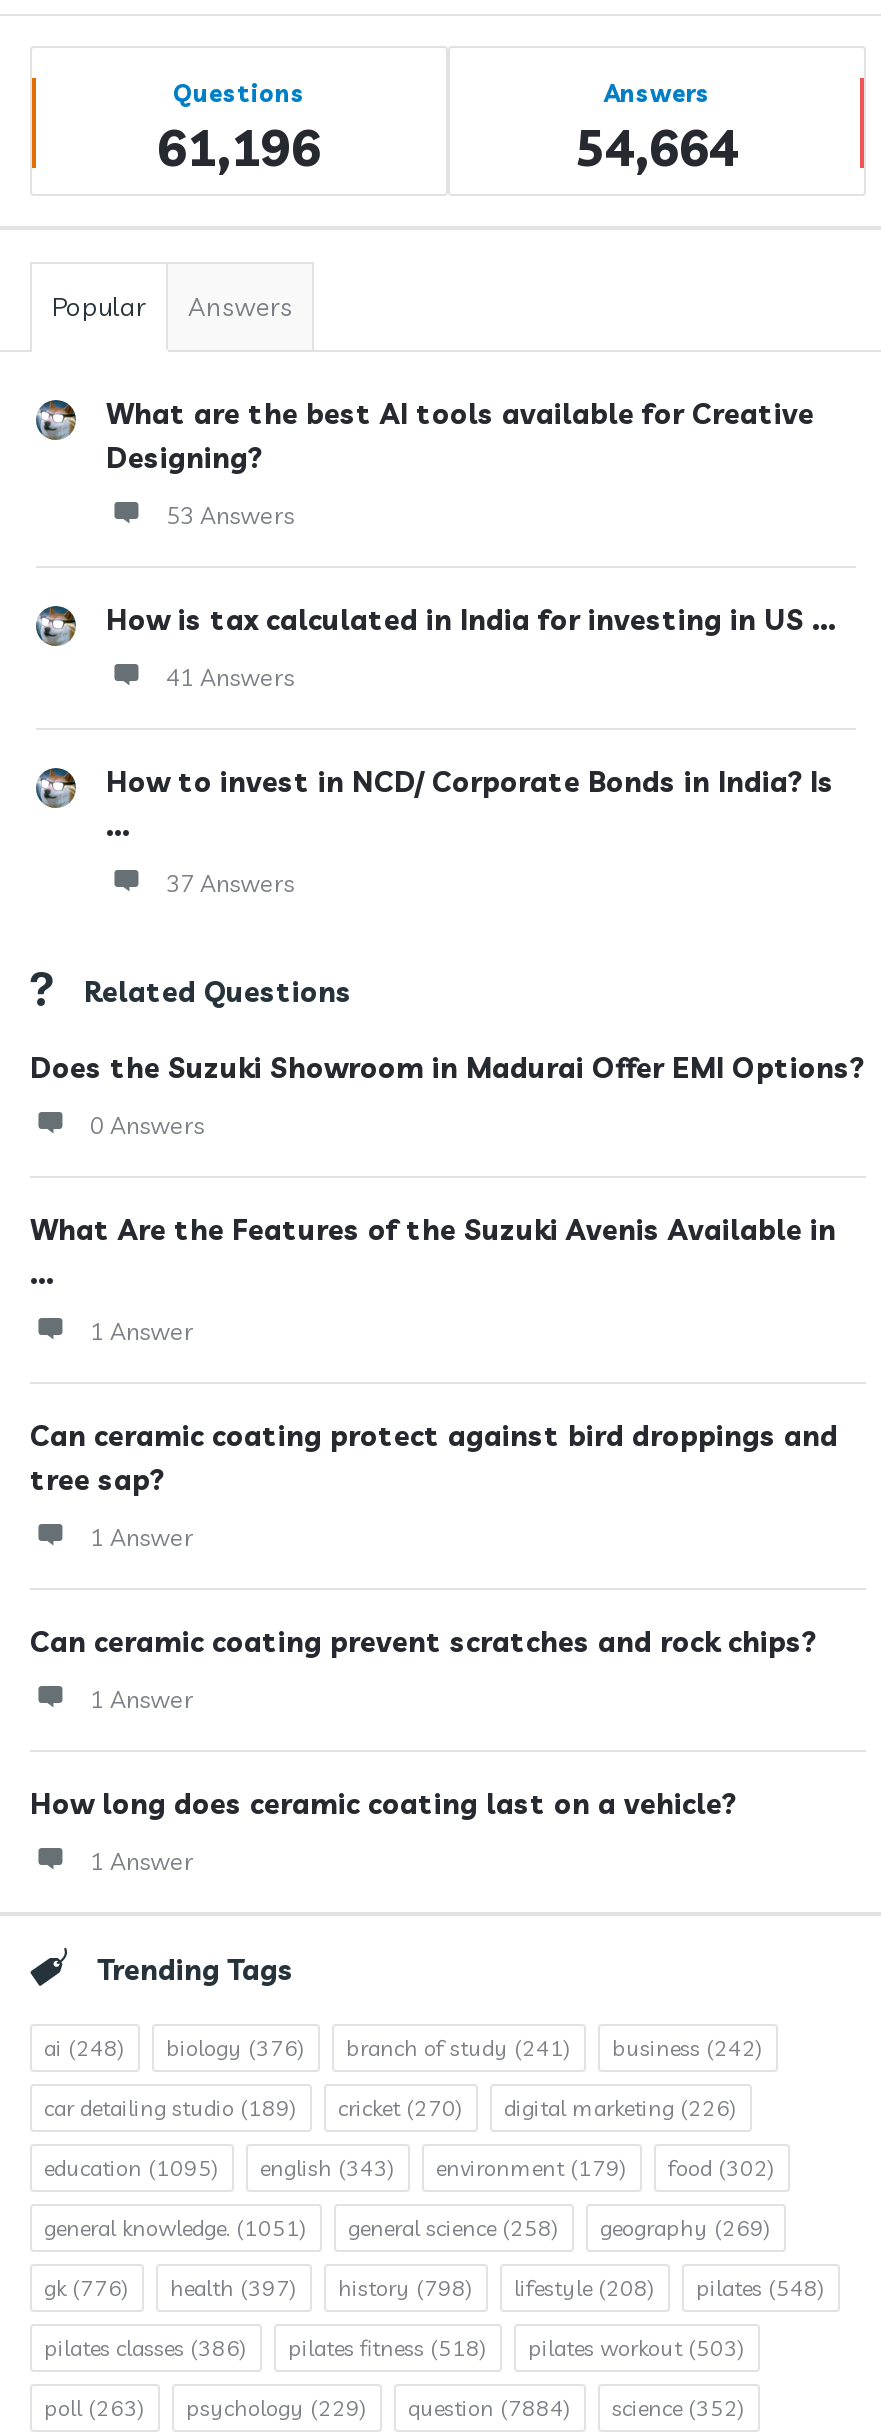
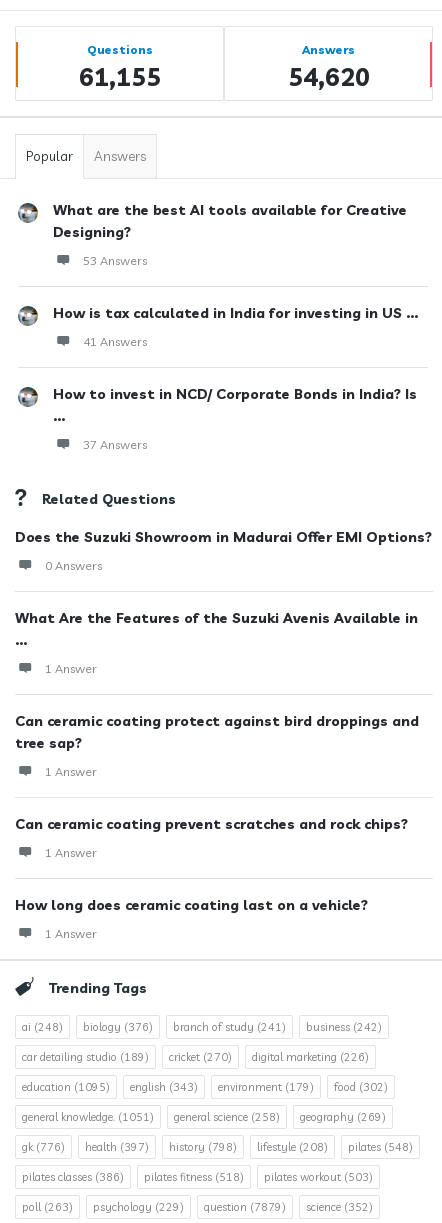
- 61,196
+ 61,155

- 54,664
+ 54,620

- poll (263) psychology (229) question (7884) science (352)
+ poll (263) psychology (229) question (7879) science (352)
